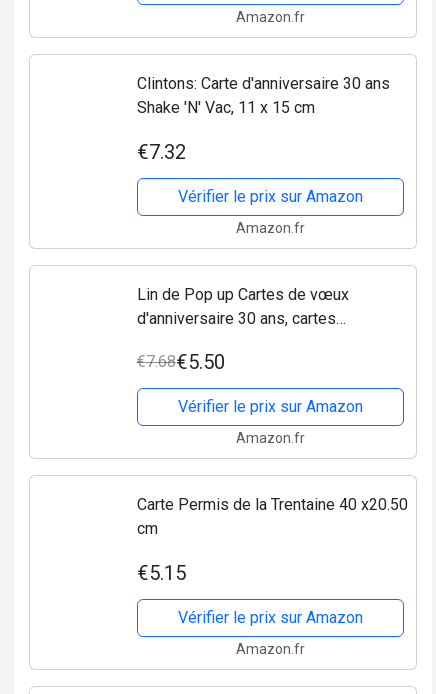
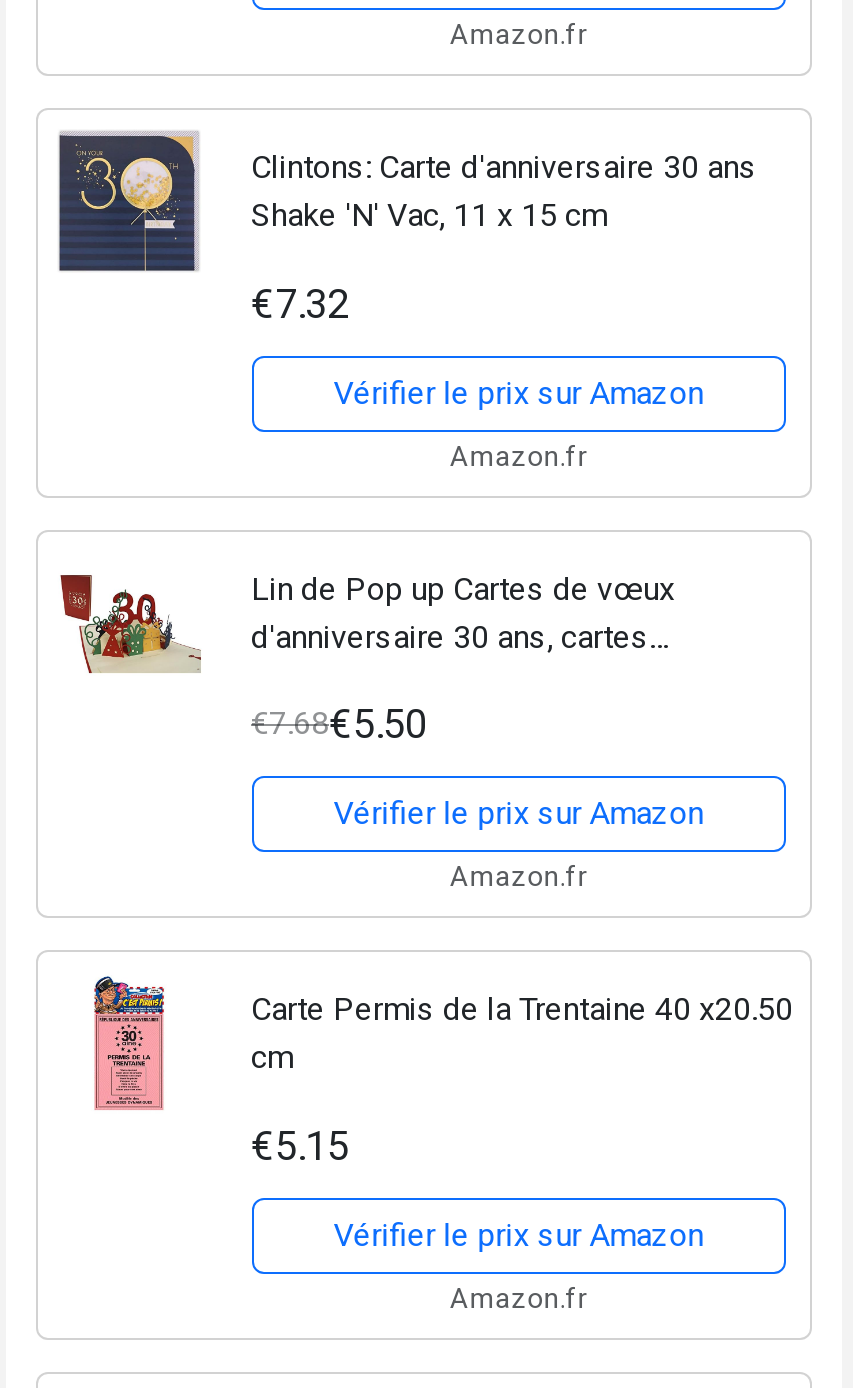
+ [image]

+ [image]

+ [image]
